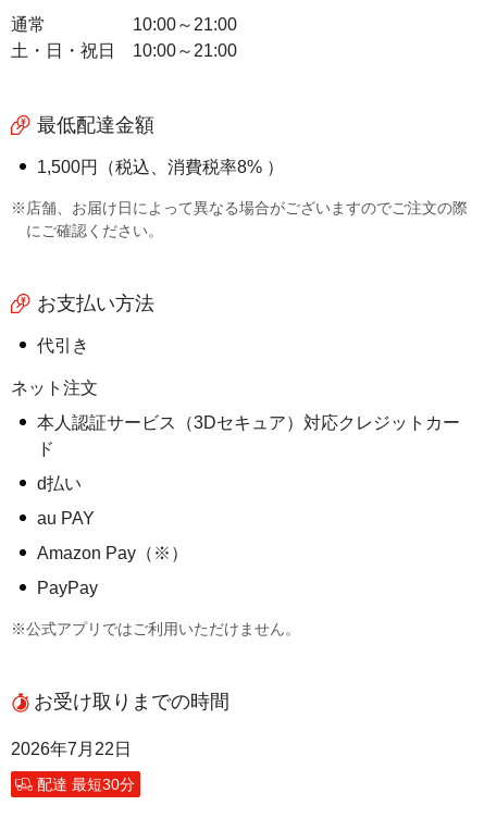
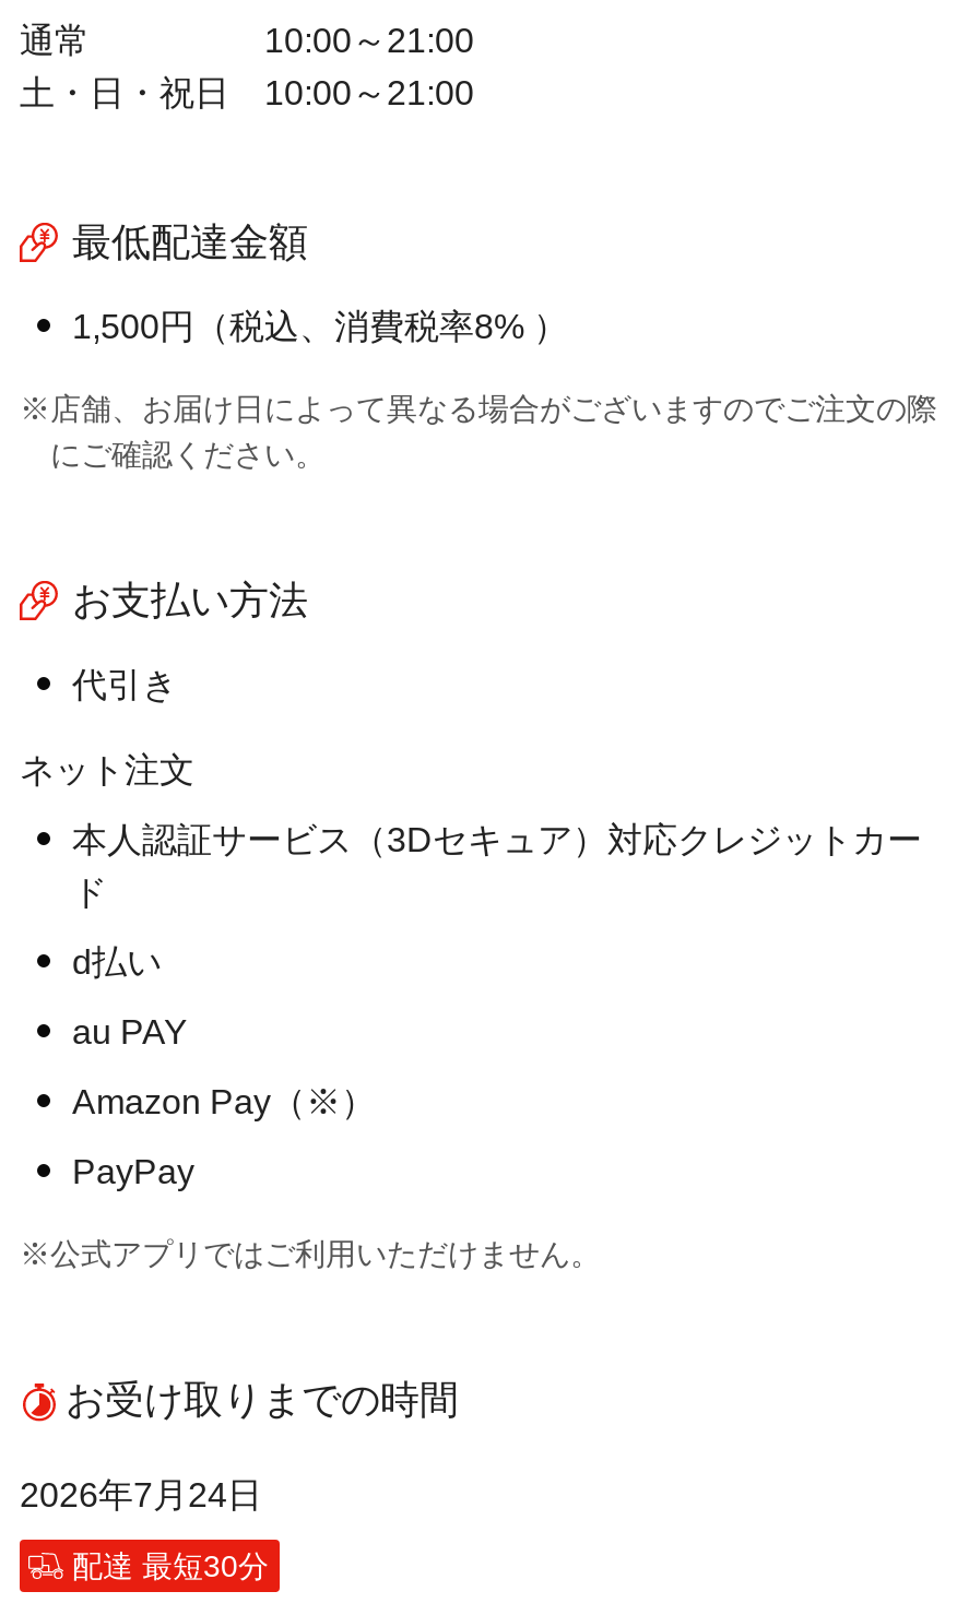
- 2026年7月22日
+ 2026年7月24日
